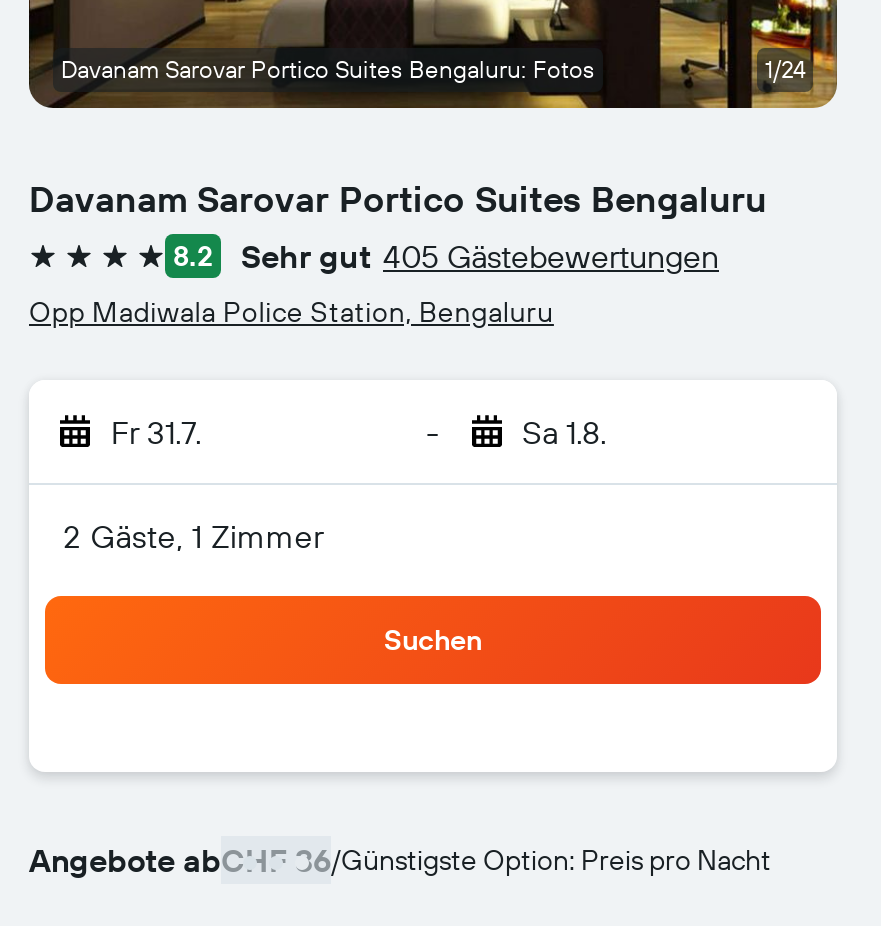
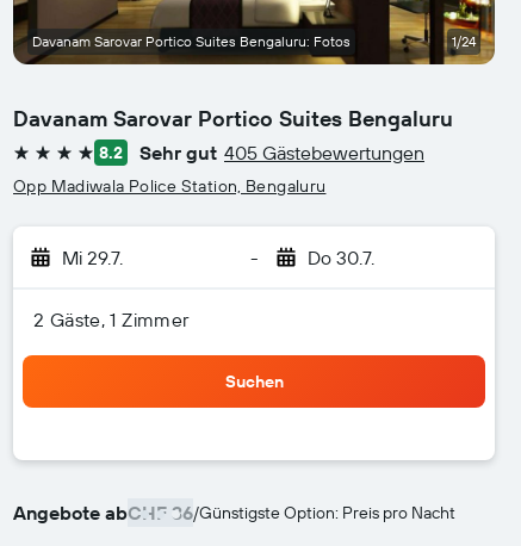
- Fr 31.7.
+ Mi 29.7.

- Sa 1.8.
+ Do 30.7.
